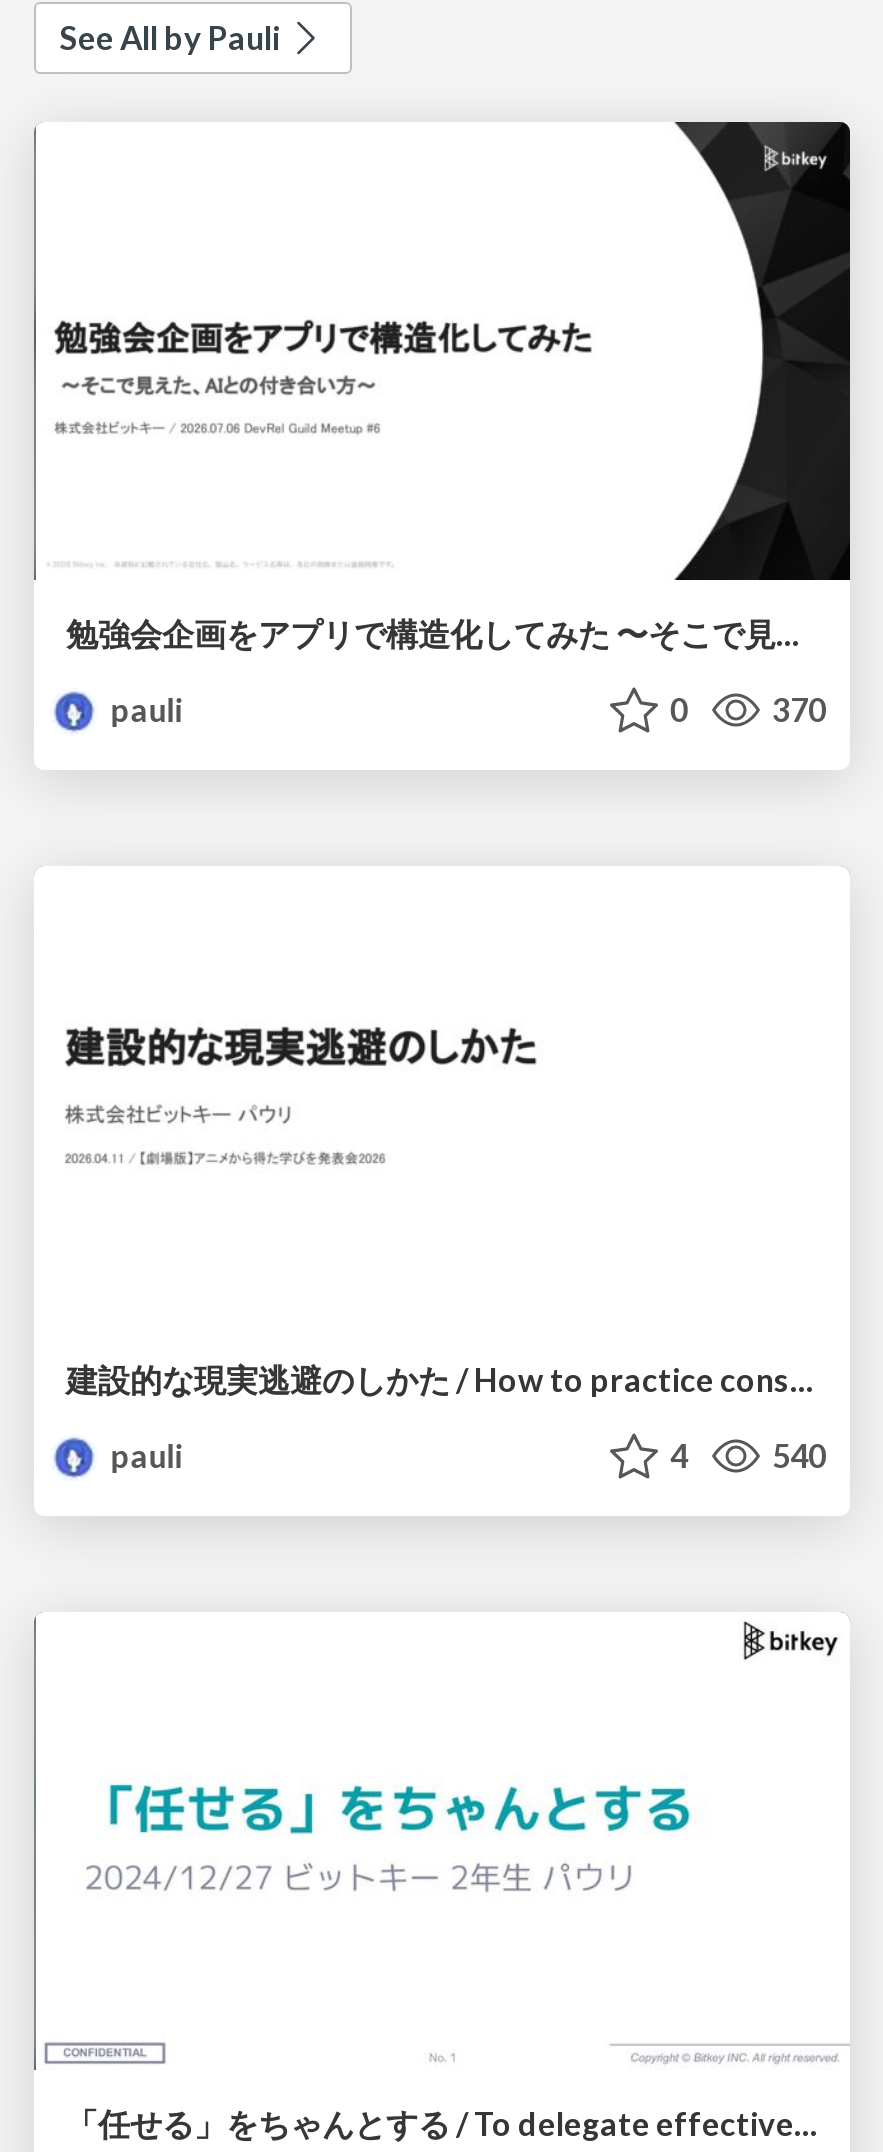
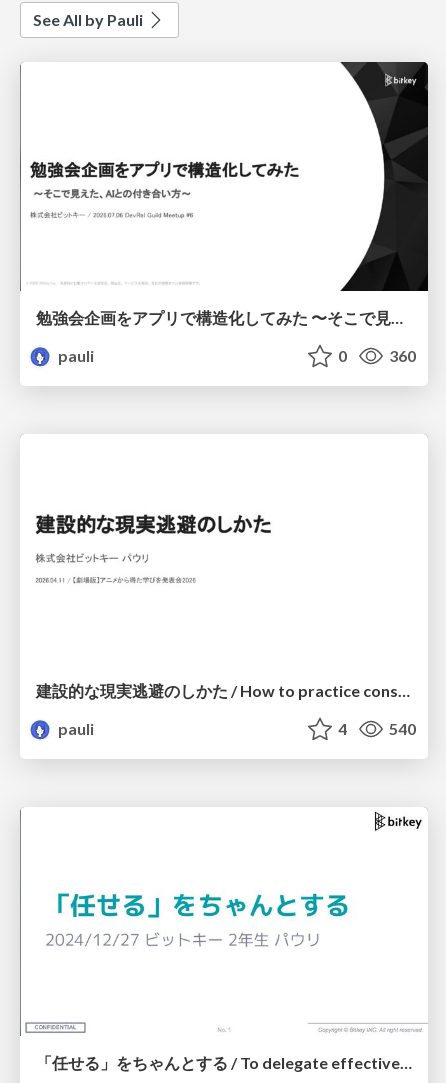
- 370
+ 360
